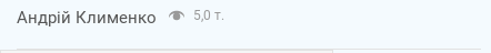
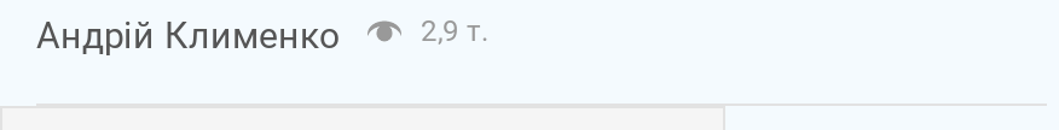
- 5,0 т.
+ 2,9 т.
